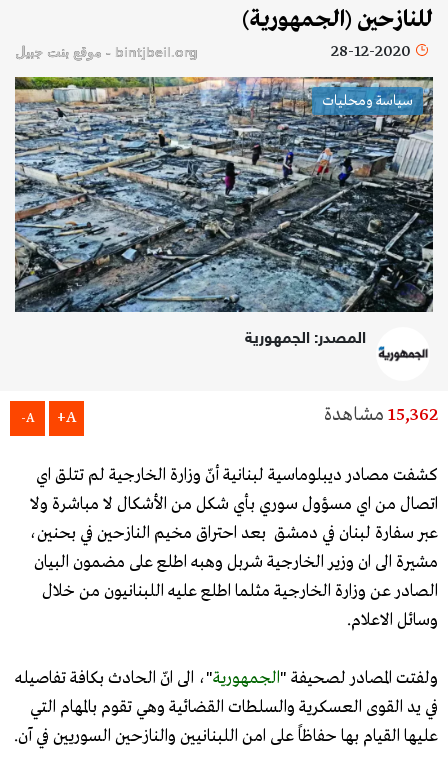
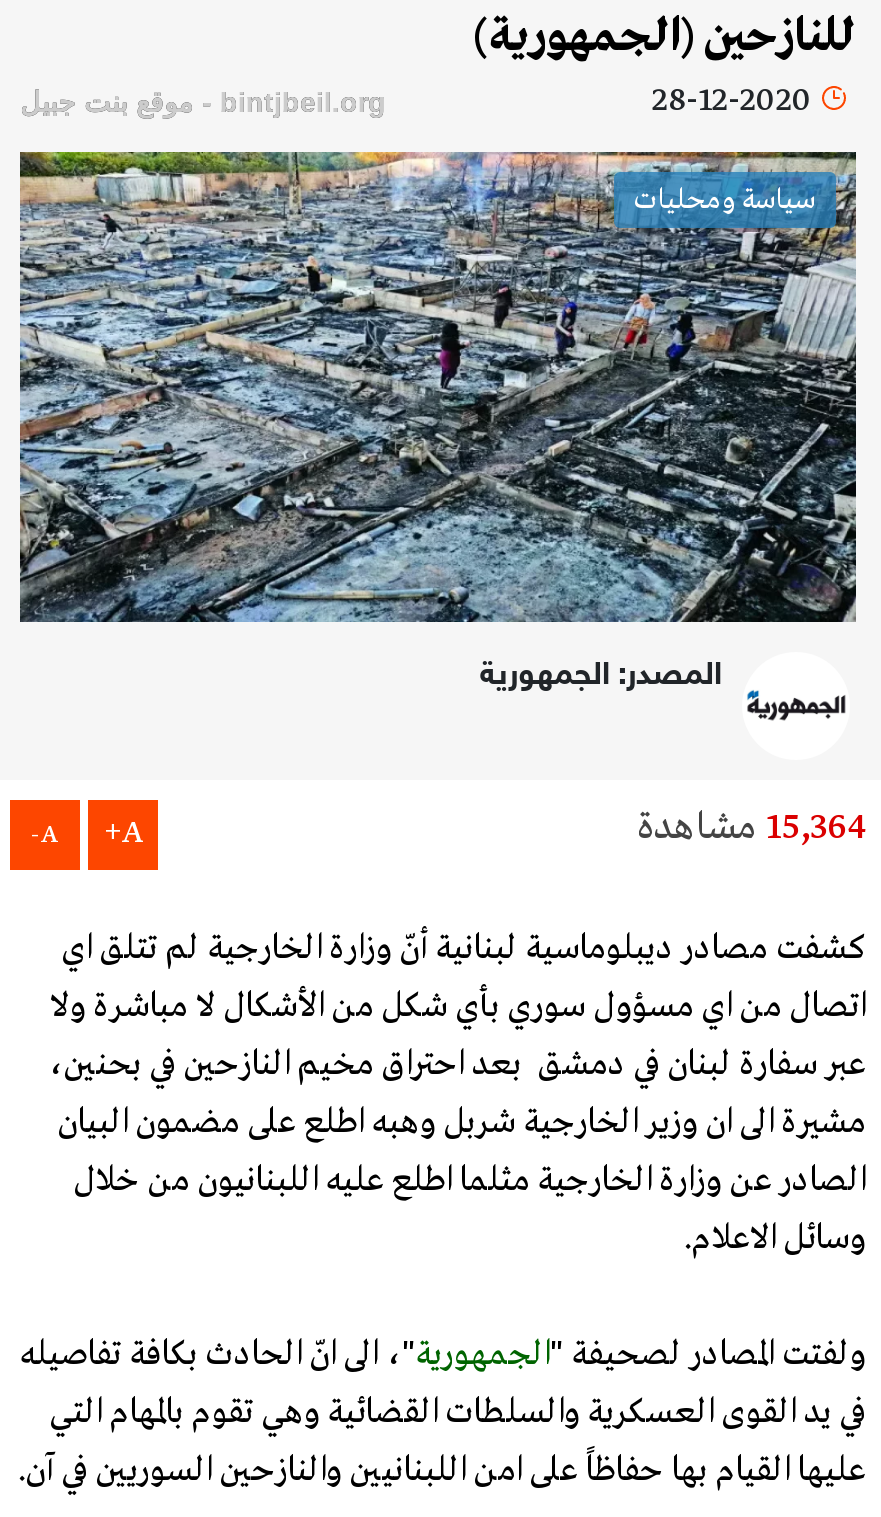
- 15,362 مشاهدة
+ 15,364 مشاهدة
